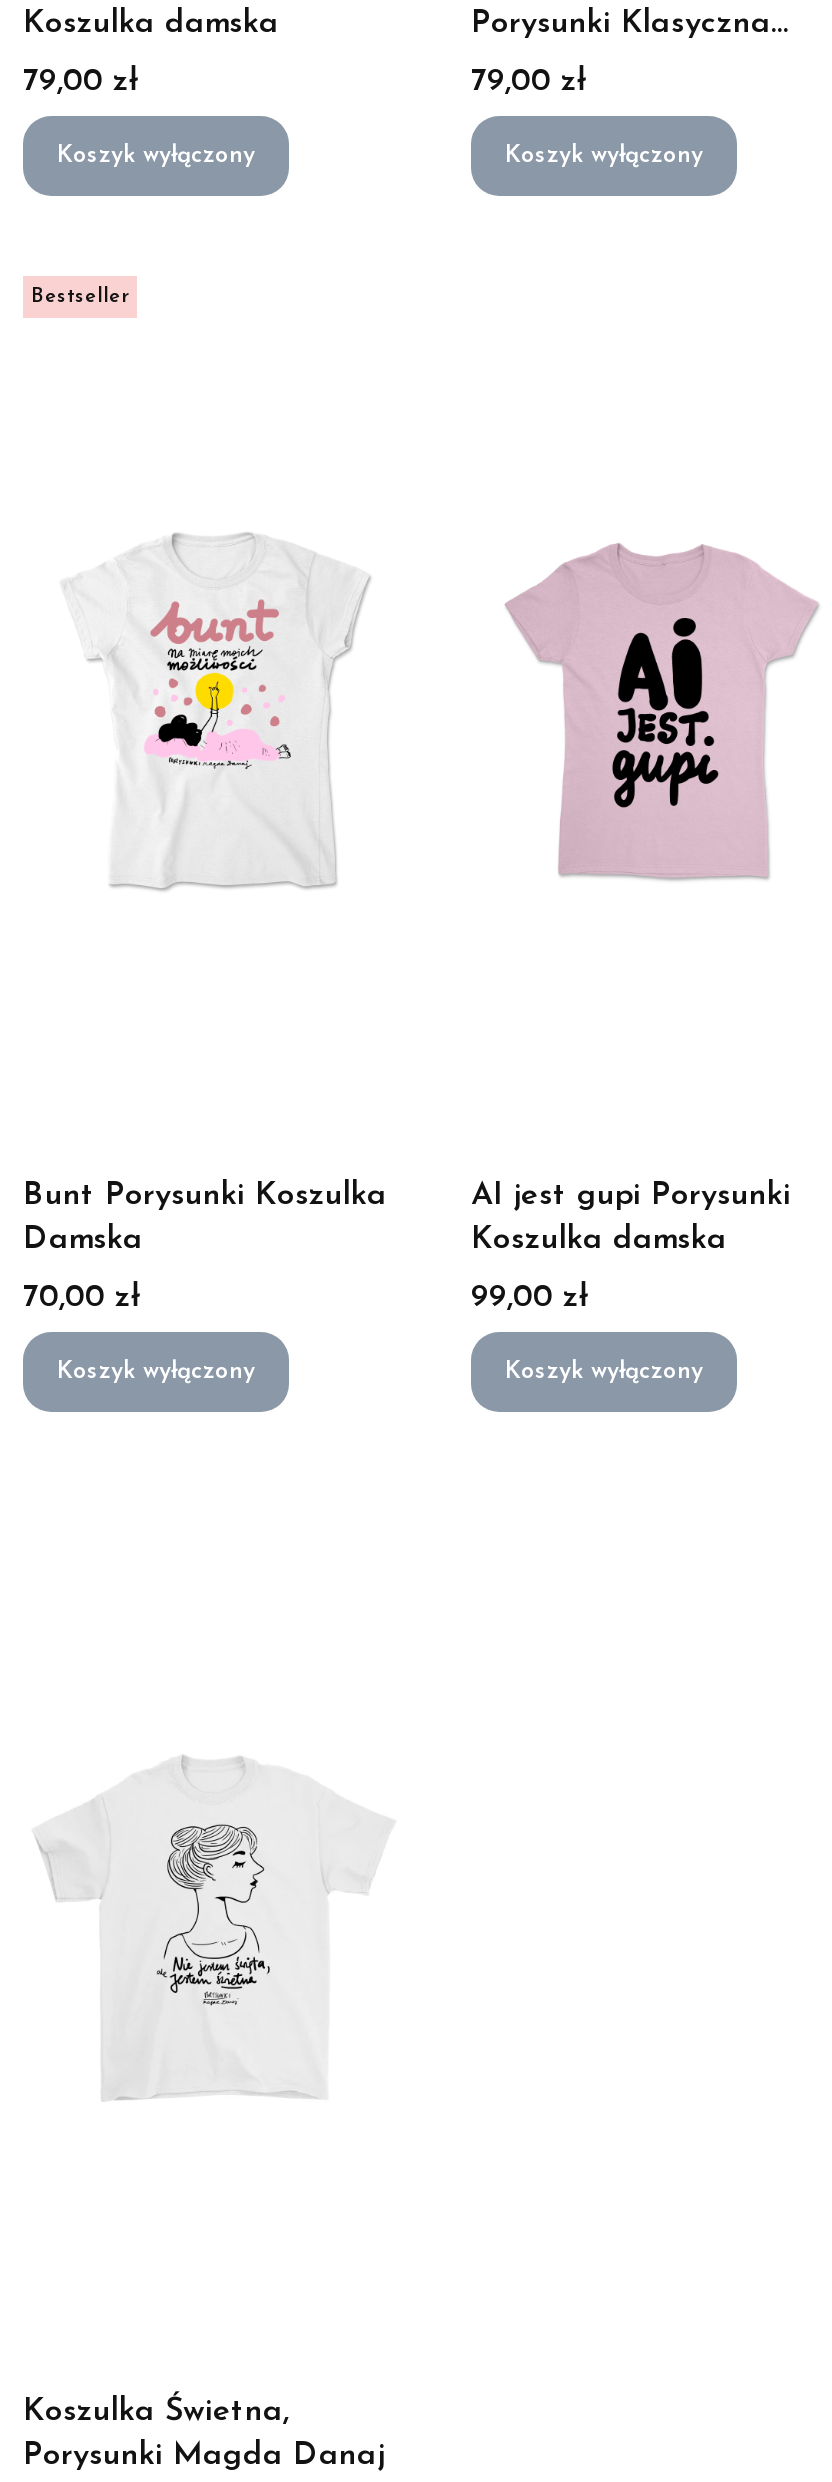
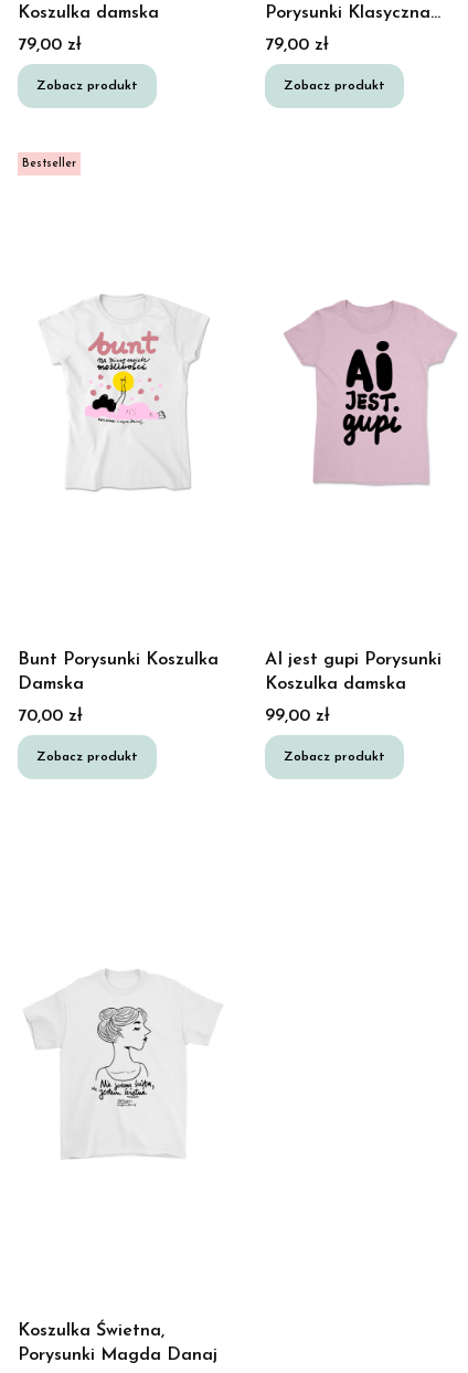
- Koszyk wyłączony
+ Zobacz produkt

- Koszyk wyłączony
+ Zobacz produkt

- Koszyk wyłączony
+ Zobacz produkt

- Koszyk wyłączony
+ Zobacz produkt
